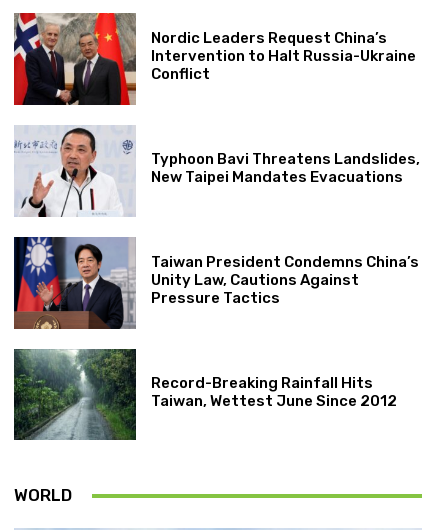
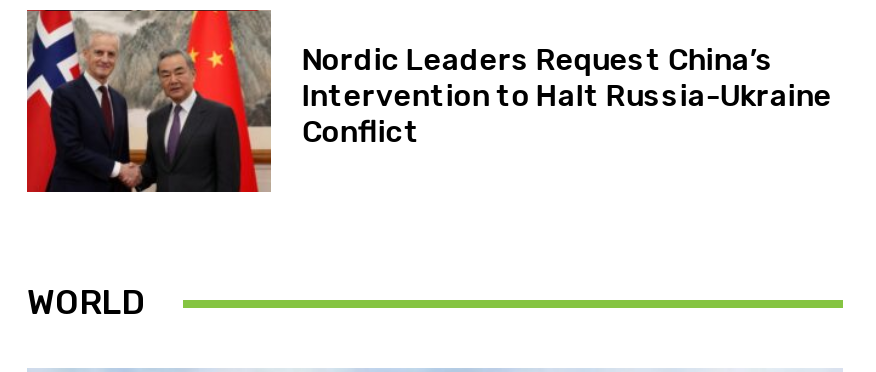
- [image]
- Typhoon Bavi Threatens Landslides,
- New Taipei Mandates Evacuations

- [image]
- Taiwan President Condemns China’s
- Unity Law, Cautions Against
- Pressure Tactics

- [image]
- Record-Breaking Rainfall Hits
- Taiwan, Wettest June Since 2012
